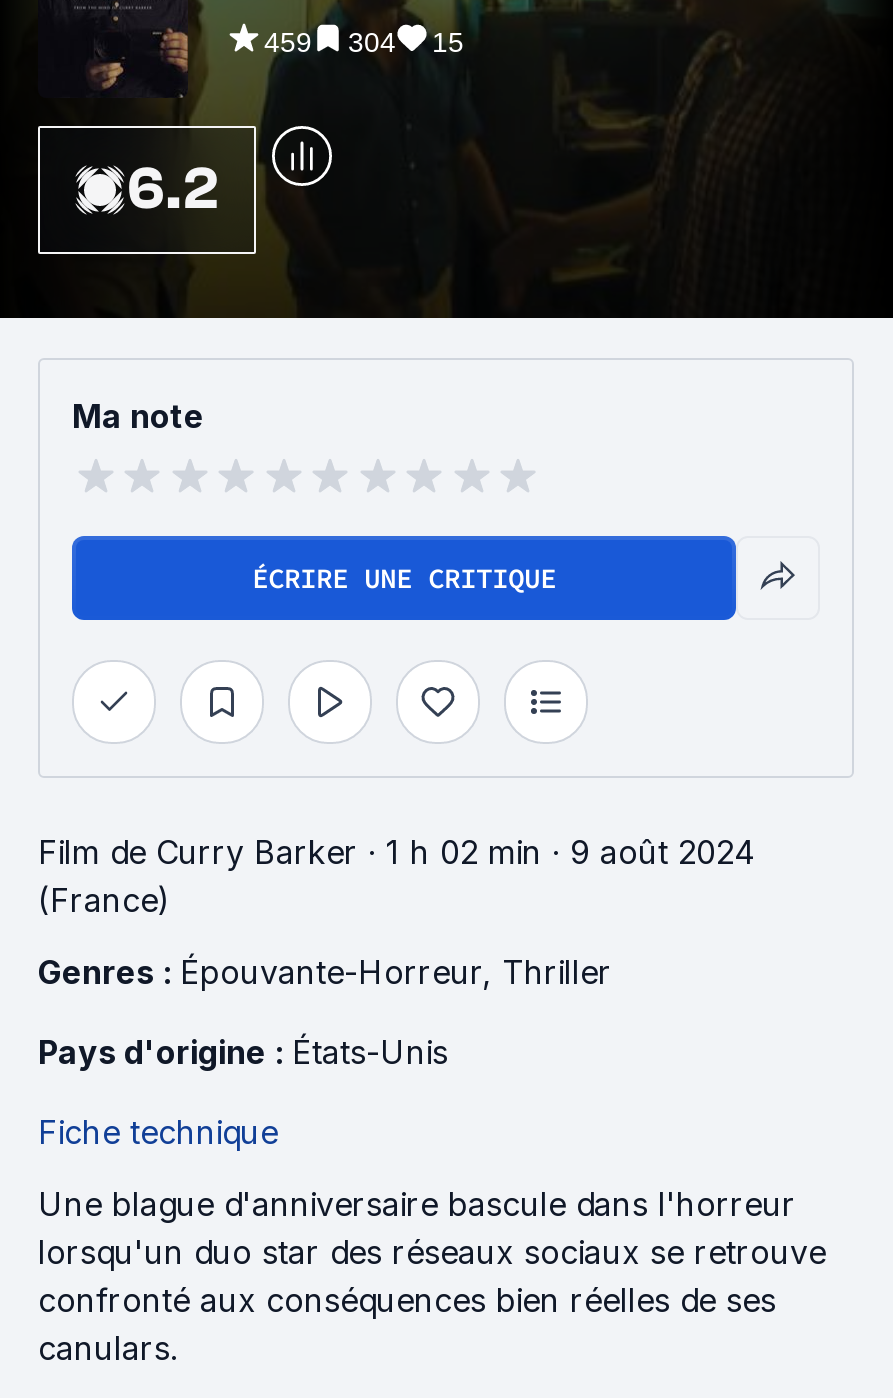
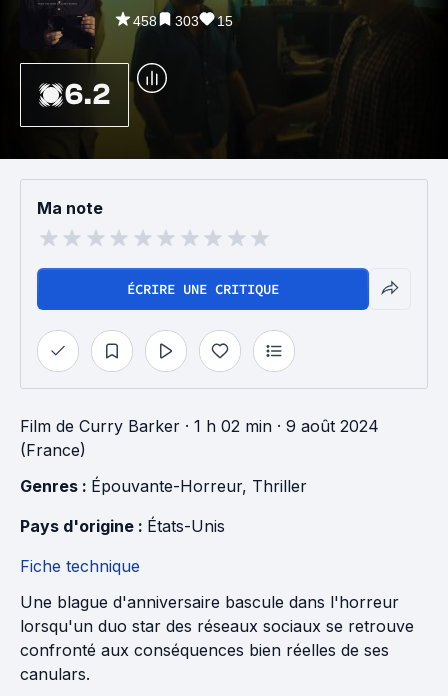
- 459
+ 458

- 304
+ 303
